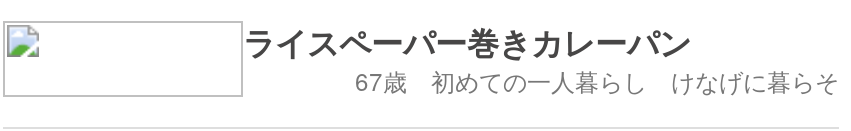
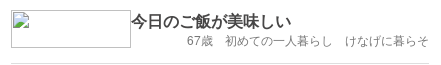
- ライスペーパー巻きカレーパン
+ 今日のご飯が美味しい
